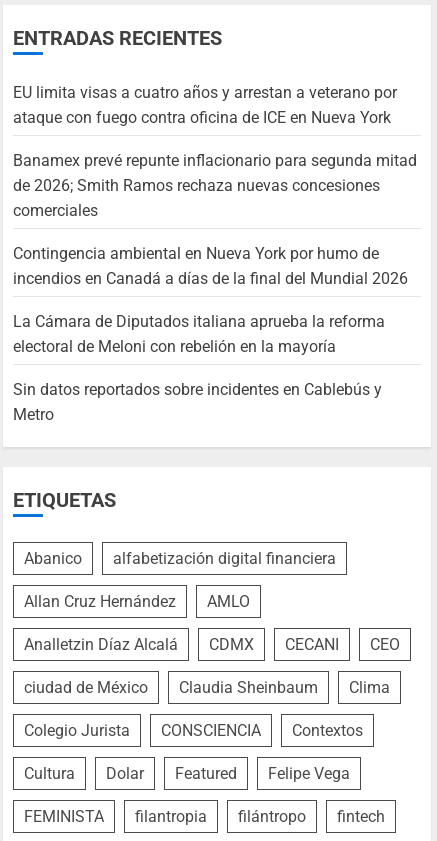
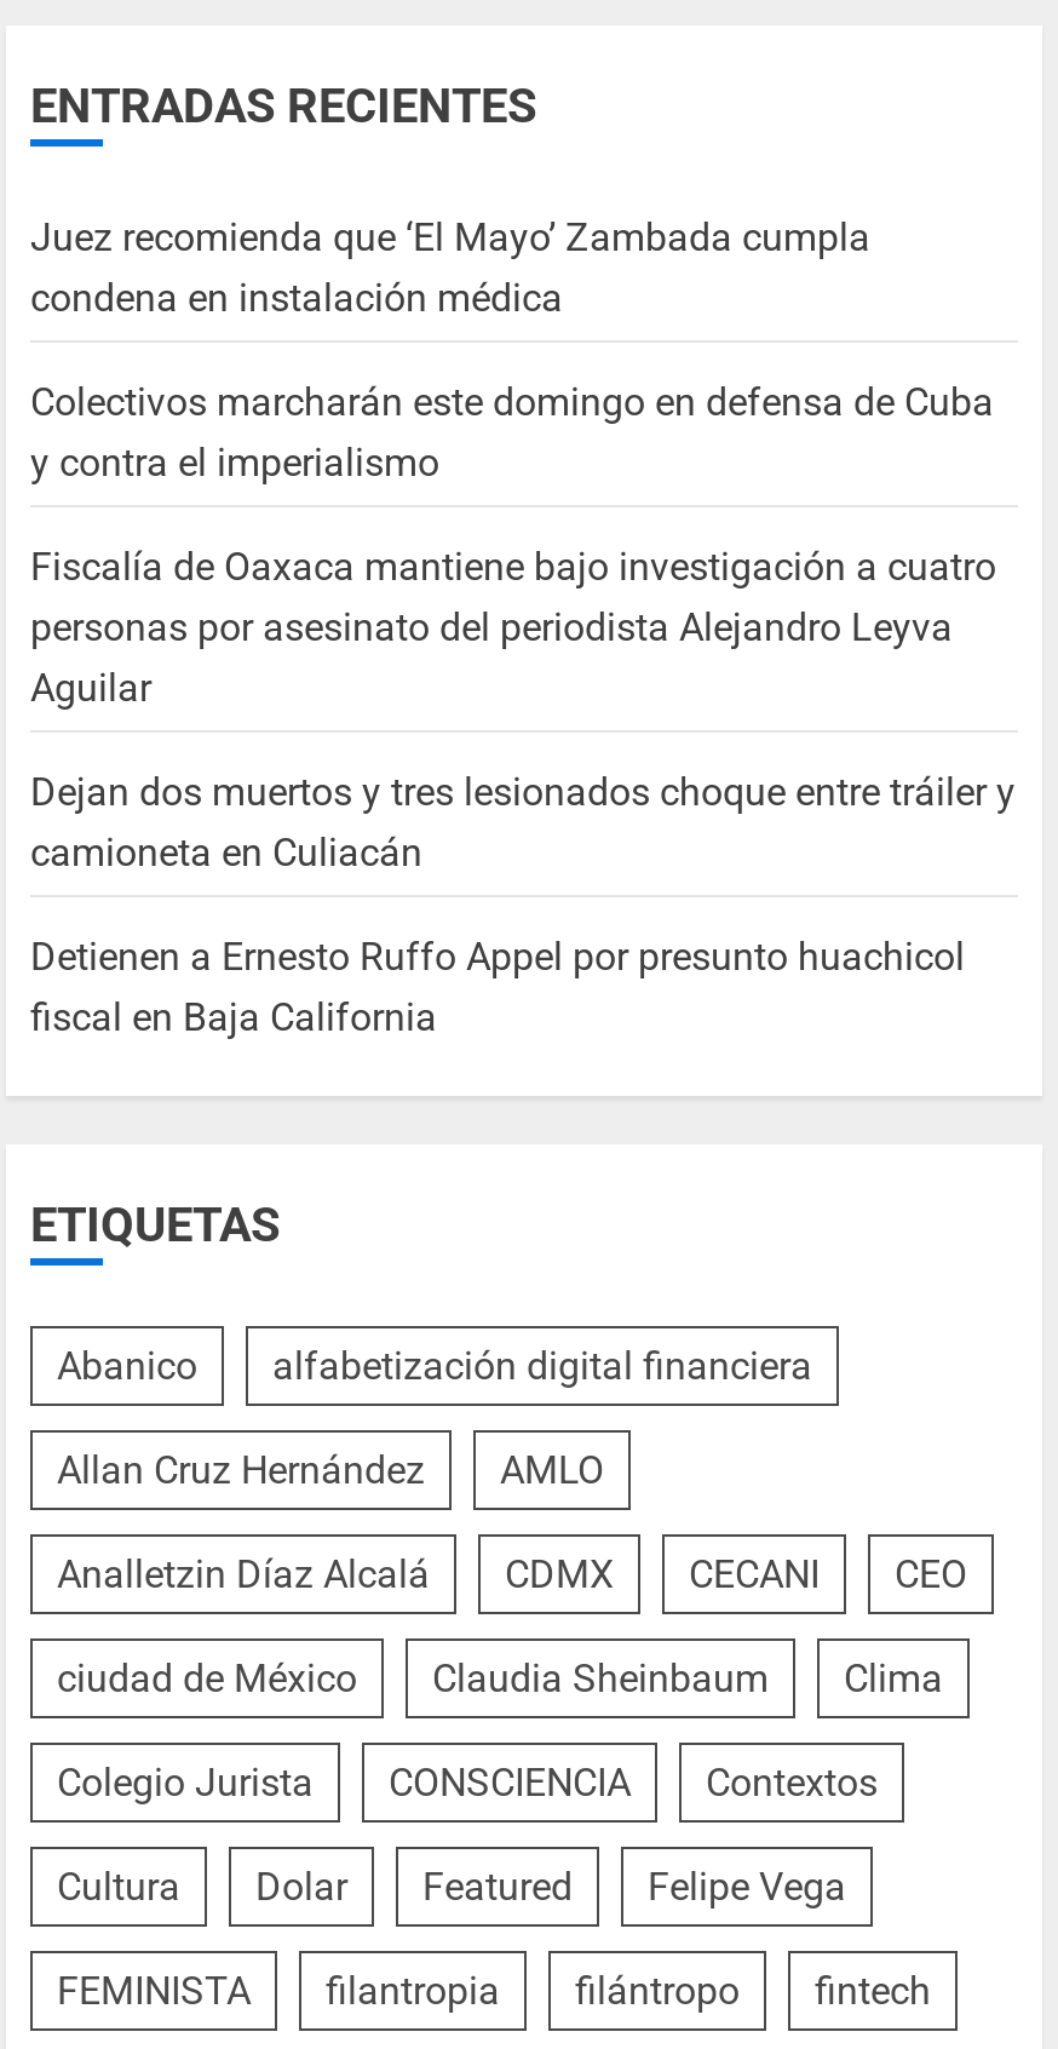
- EU limita visas a cuatro años y arrestan a veterano por
- ataque con fuego contra oficina de ICE en Nueva York
+ Juez recomienda que ‘El Mayo’ Zambada cumpla
+ condena en instalación médica

- Banamex prevé repunte inflacionario para segunda mitad
- de 2026; Smith Ramos rechaza nuevas concesiones
- comerciales
+ Colectivos marcharán este domingo en defensa de Cuba
+ y contra el imperialismo

- Contingencia ambiental en Nueva York por humo de
- incendios en Canadá a días de la final del Mundial 2026
+ Fiscalía de Oaxaca mantiene bajo investigación a cuatro
+ personas por asesinato del periodista Alejandro Leyva
+ Aguilar

- La Cámara de Diputados italiana aprueba la reforma
- electoral de Meloni con rebelión en la mayoría
+ Dejan dos muertos y tres lesionados choque entre tráiler y
+ camioneta en Culiacán

- Sin datos reportados sobre incidentes en Cablebús y
- Metro
+ Detienen a Ernesto Ruffo Appel por presunto huachicol
+ fiscal en Baja California
